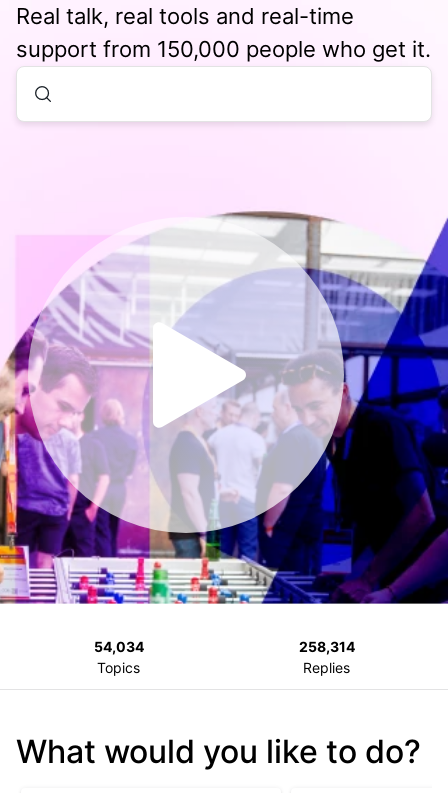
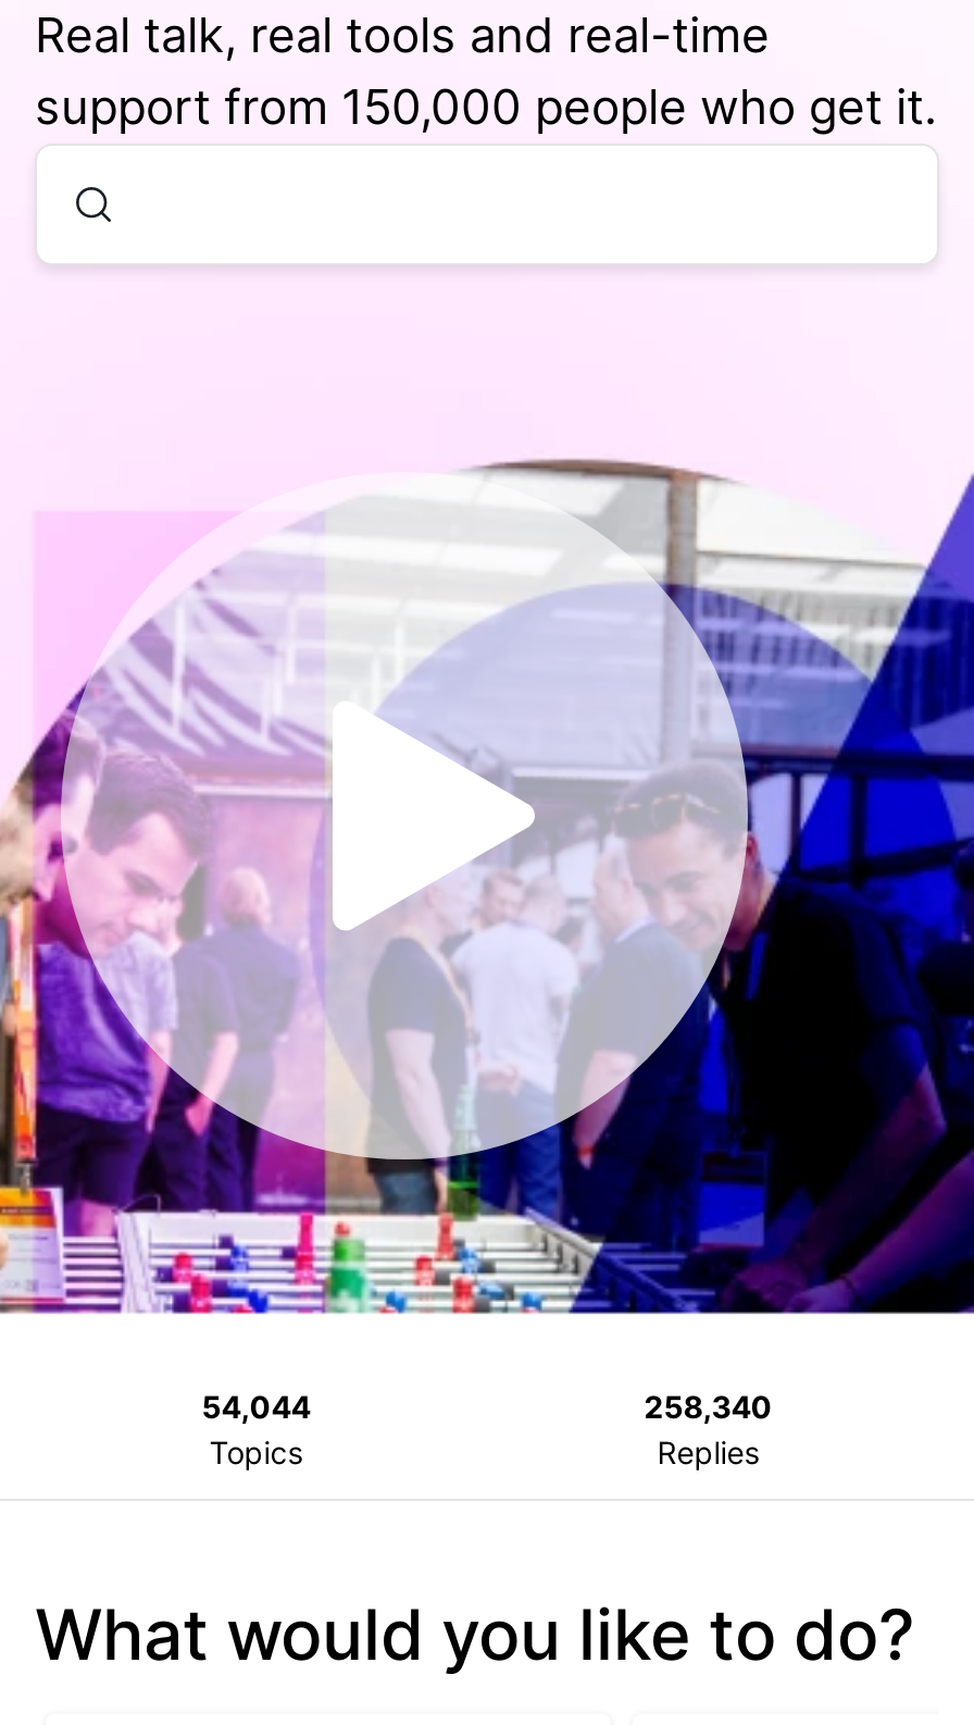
- 54,034
+ 54,044

- 258,314
+ 258,340
